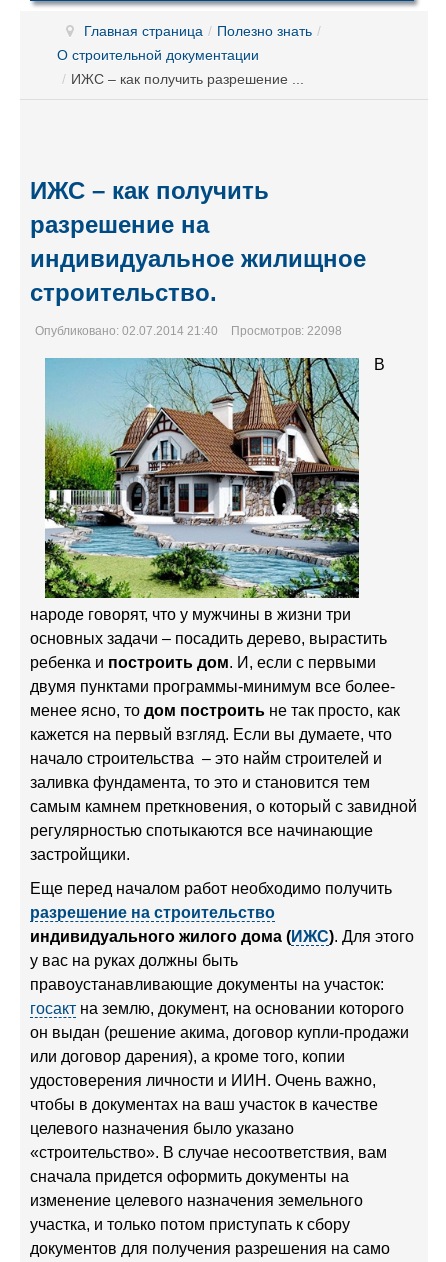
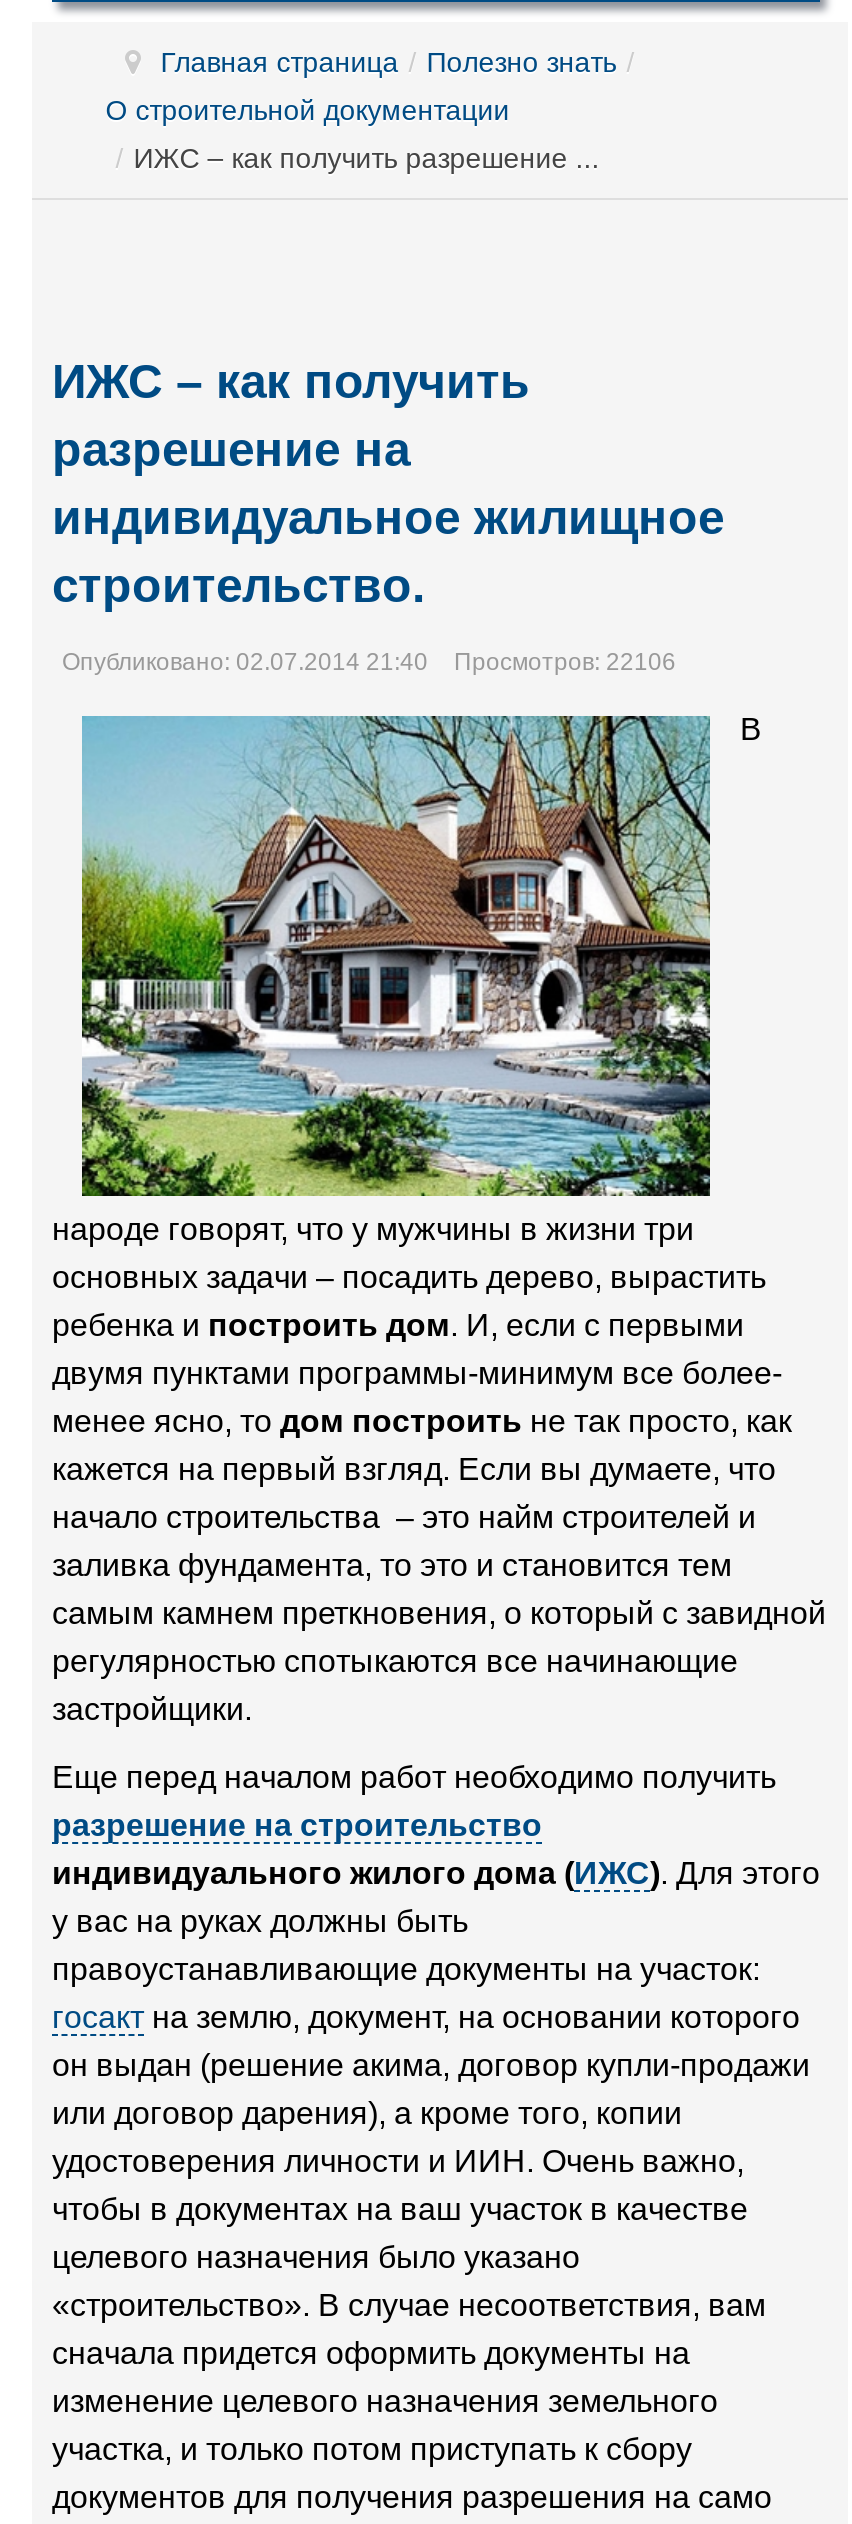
- Опубликовано: 02.07.2014 21:40 Просмотров: 22098
+ Опубликовано: 02.07.2014 21:40 Просмотров: 22106
